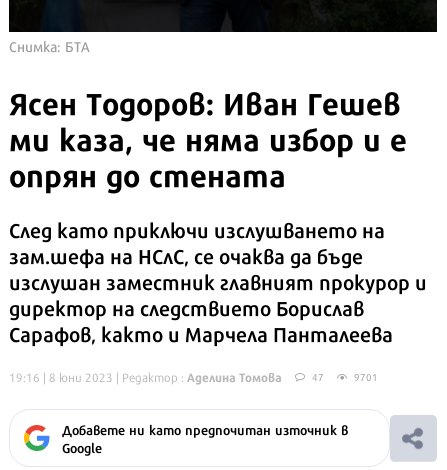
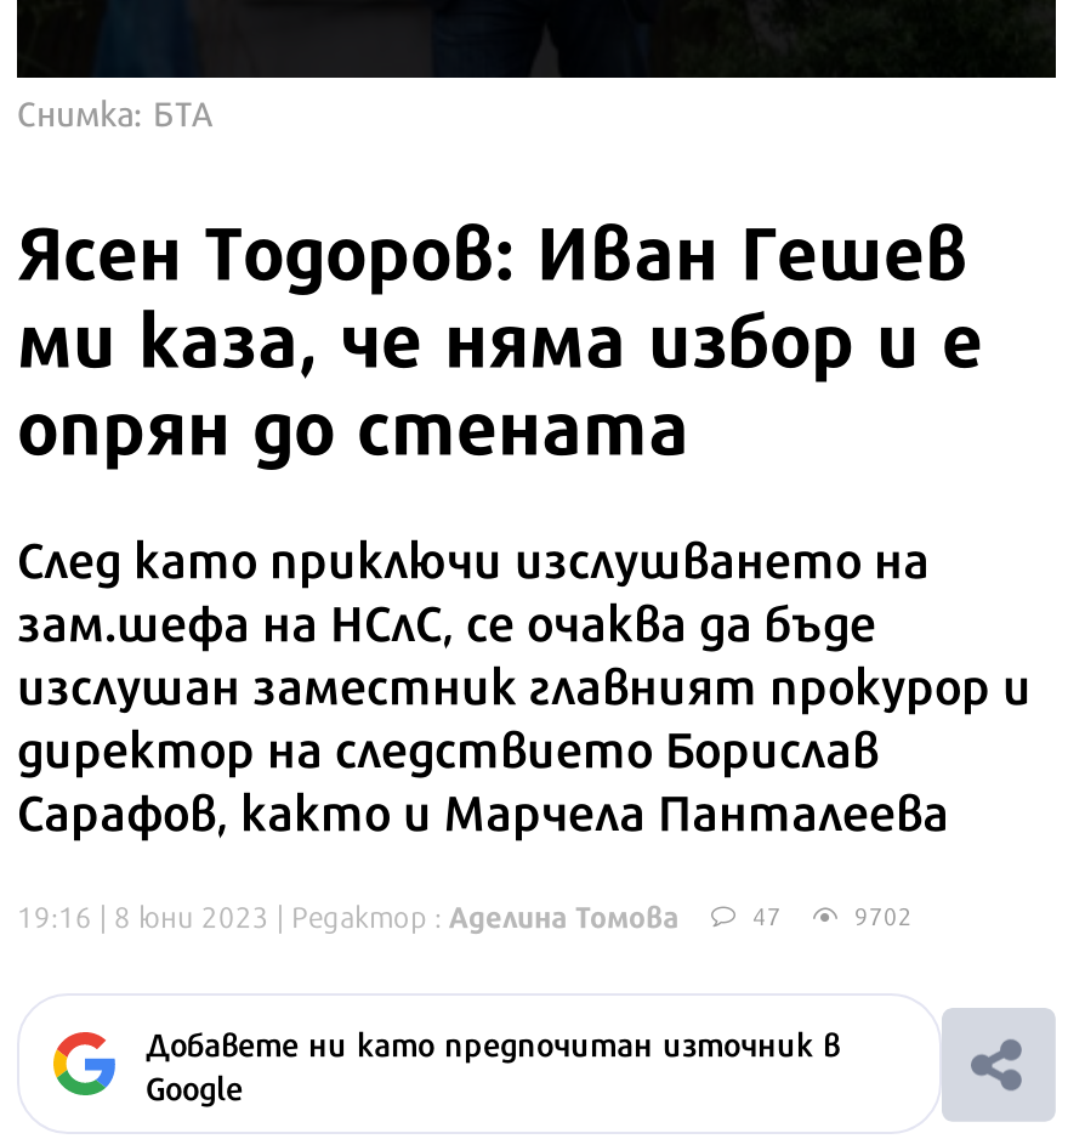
- 9701
+ 9702
